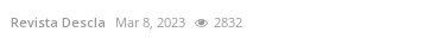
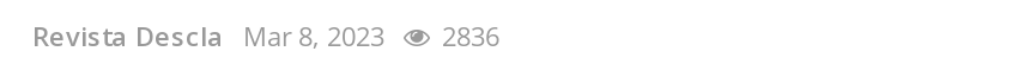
- Revista Descla Mar 8, 2023 2832
+ Revista Descla Mar 8, 2023 2836
